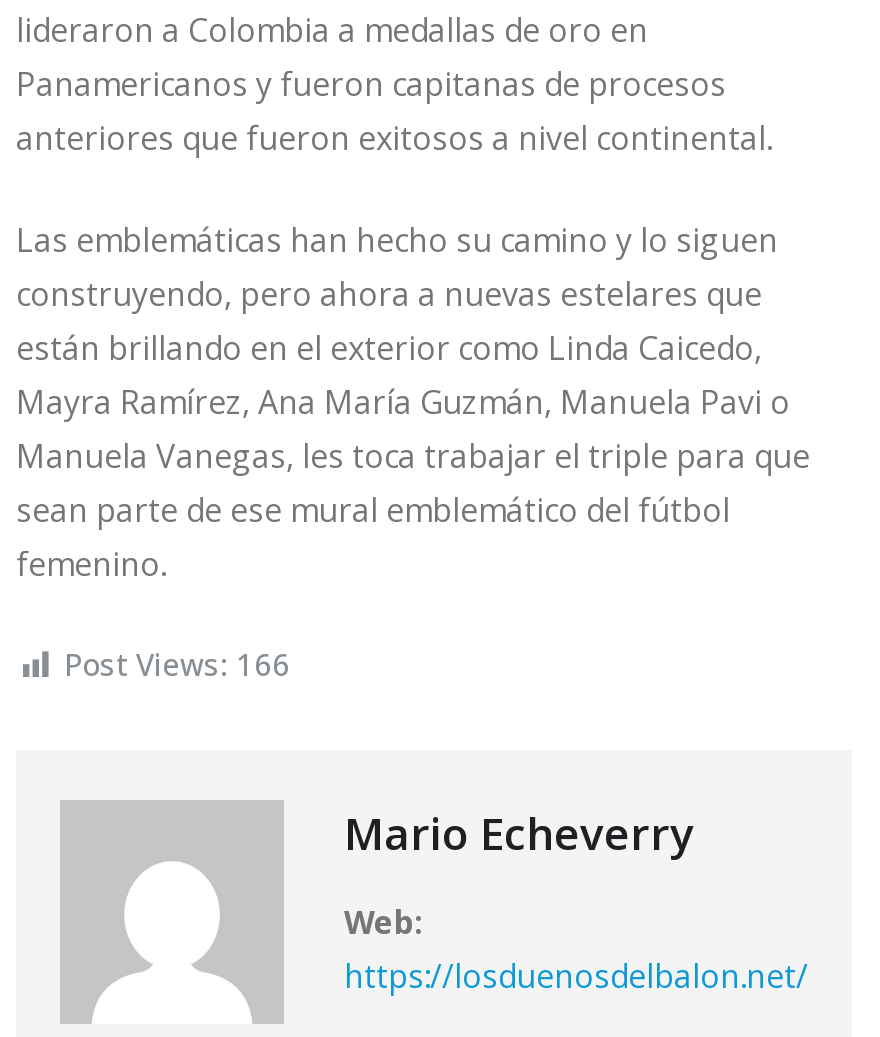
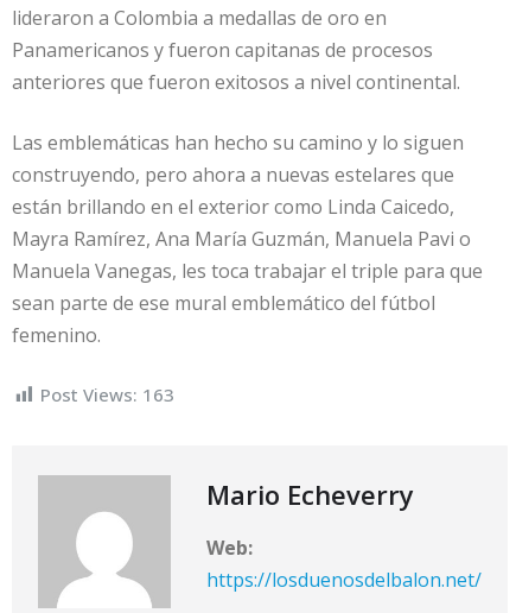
- Post Views: 166
+ Post Views: 163
